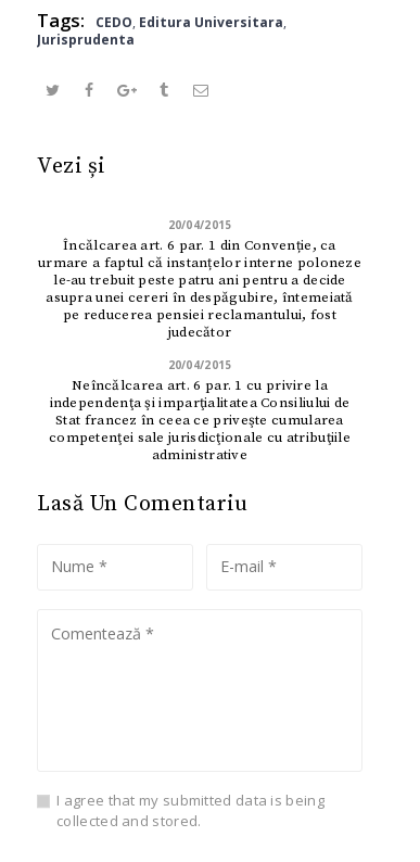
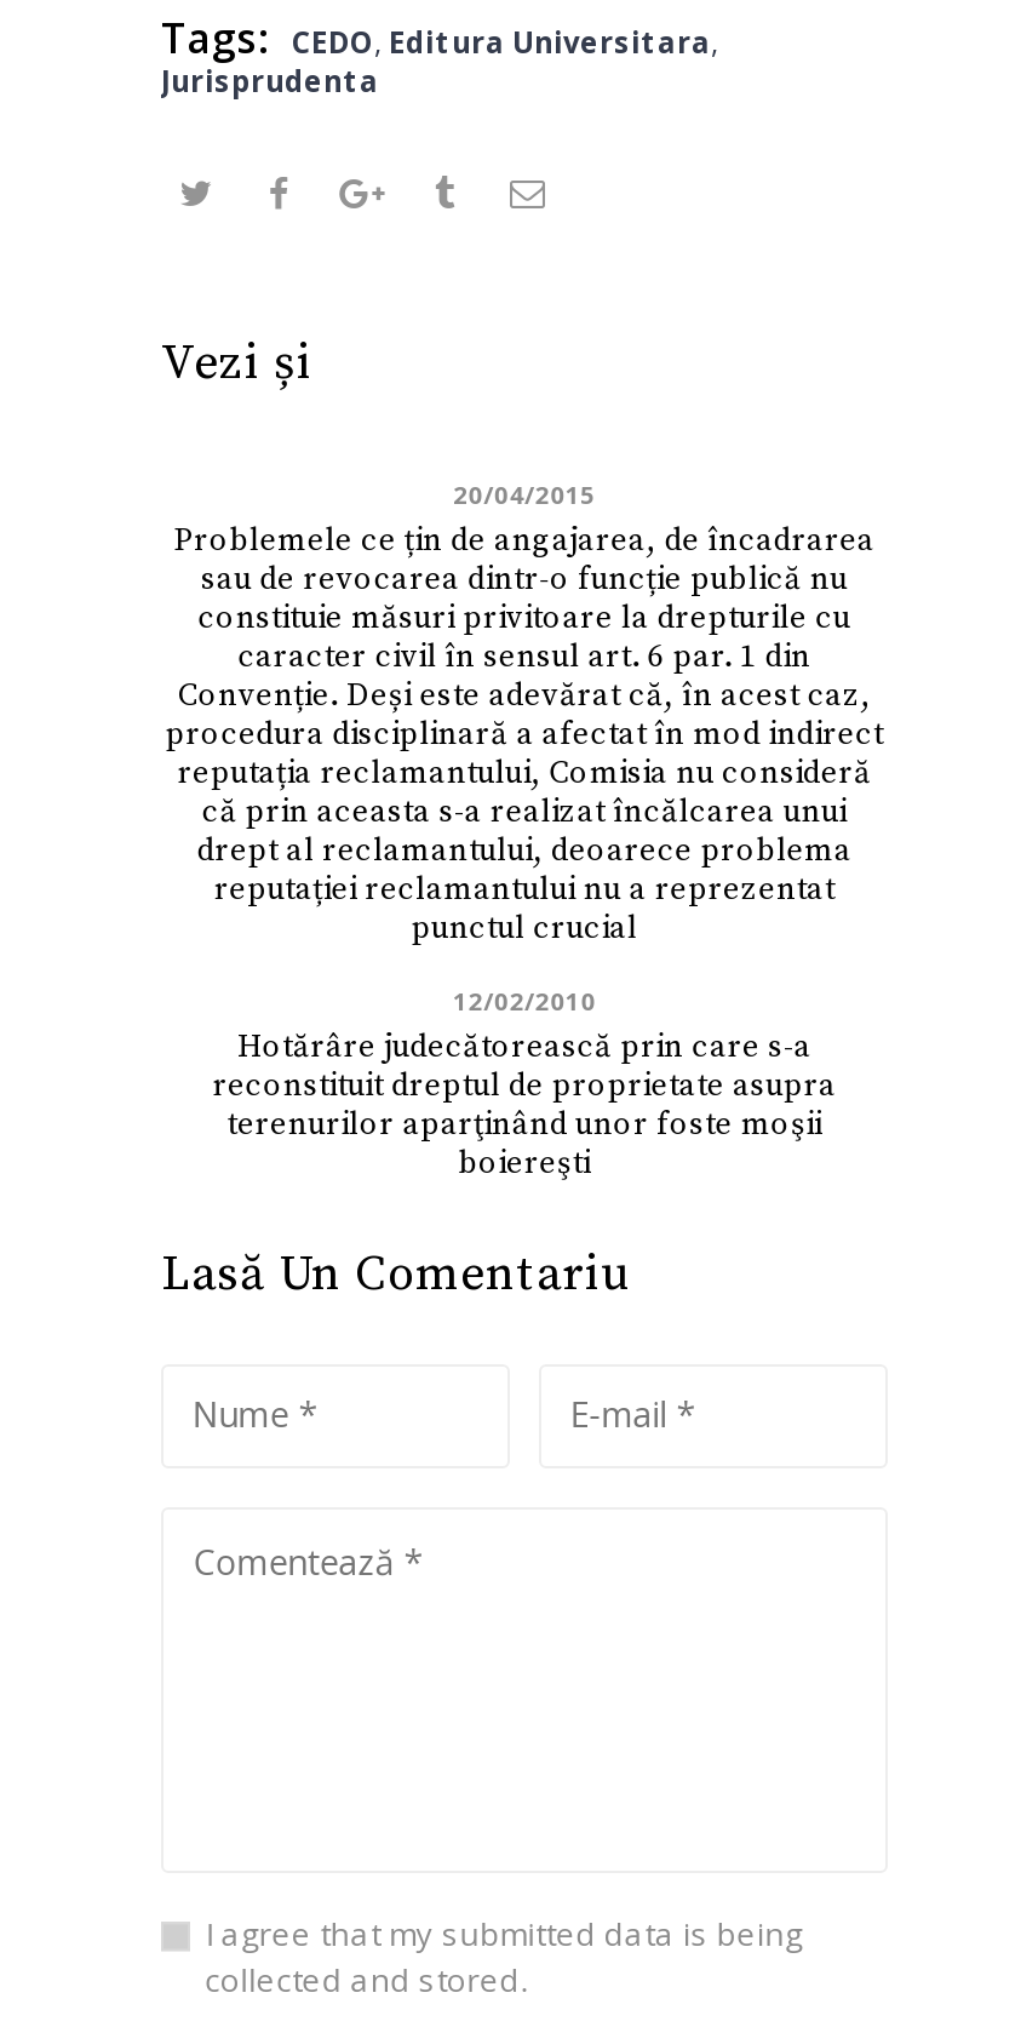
- Încălcarea art. 6 par. 1 din Convenție, ca
- urmare a faptul că instanțelor interne poloneze
- le-au trebuit peste patru ani pentru a decide
- asupra unei cereri în despăgubire, întemeiată
- pe reducerea pensiei reclamantului, fost
- judecător
+ Problemele ce țin de angajarea, de încadrarea
+ sau de revocarea dintr-o funcție publică nu
+ constituie măsuri privitoare la drepturile cu
+ caracter civil în sensul art. 6 par. 1 din
+ Convenție. Deși este adevărat că, în acest caz,
+ procedura disciplinară a afectat în mod indirect
+ reputația reclamantului, Comisia nu consideră
+ că prin aceasta s-a realizat încălcarea unui
+ drept al reclamantului, deoarece problema
+ reputației reclamantului nu a reprezentat
+ punctul crucial

- 20/04/2015
- Neîncălcarea art. 6 par. 1 cu privire la
- independenţa şi imparţialitatea Consiliului de
- Stat francez în ceea ce priveşte cumularea
- competenţei sale jurisdicţionale cu atribuţiile
- administrative
+ 12/02/2010
+ Hotărâre judecătorească prin care s-a
+ reconstituit dreptul de proprietate asupra
+ terenurilor aparţinând unor foste moşii
+ boiereşti
